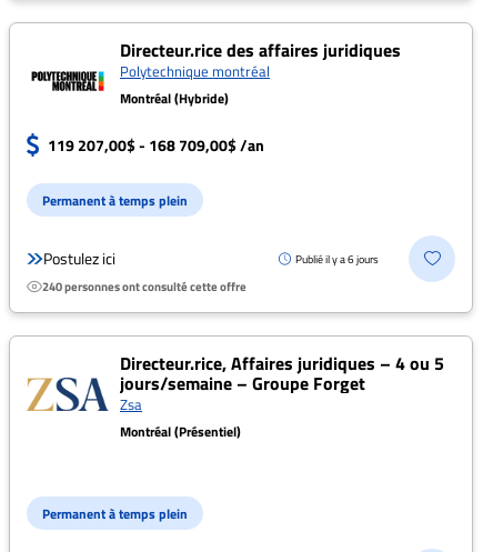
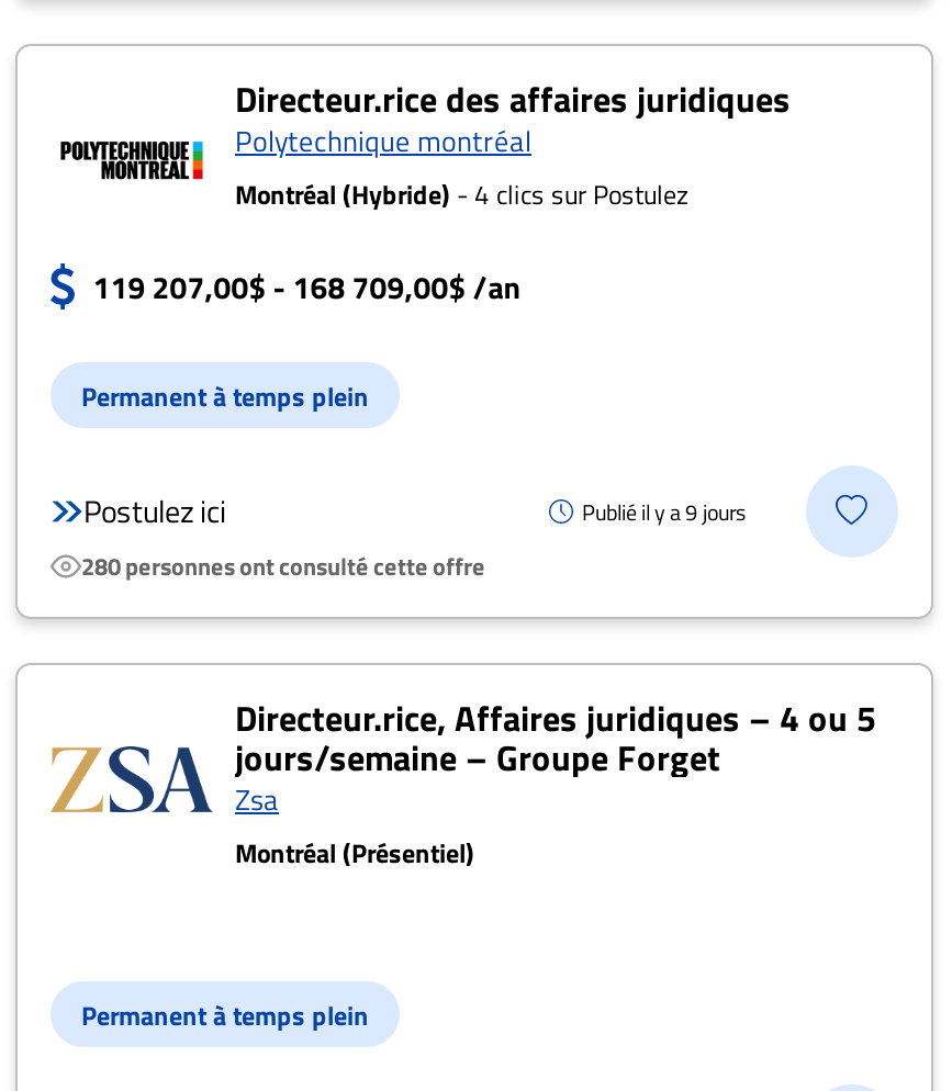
- Montréal (Hybride)
+ Montréal (Hybride) - 4 clics sur Postulez

- Publié il y a 6 jours
+ Publié il y a 9 jours

- 240 personnes ont consulté cette offre
+ 280 personnes ont consulté cette offre
